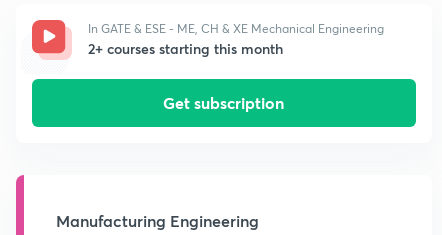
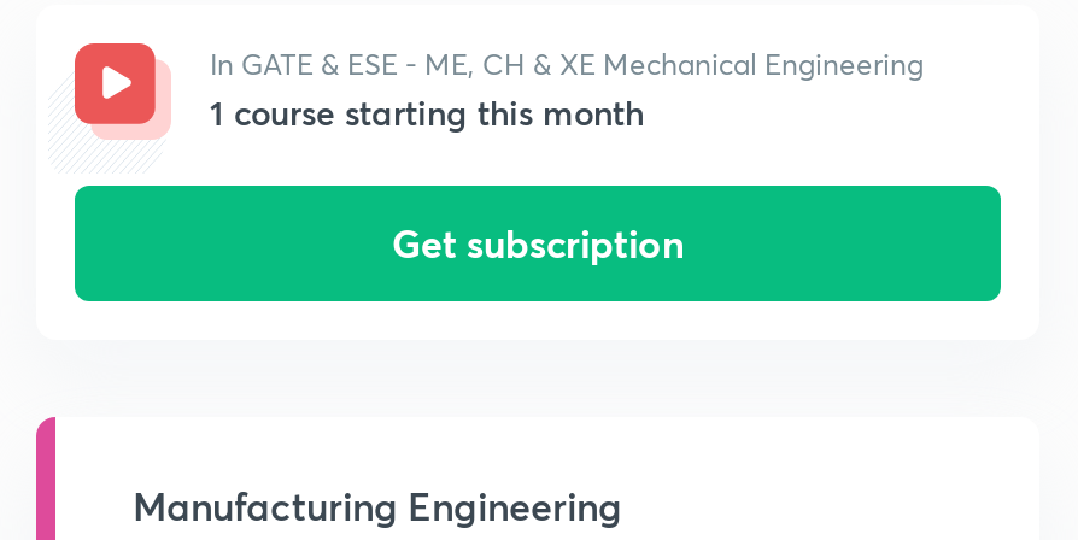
- 2+ courses starting this month
+ 1 course starting this month
